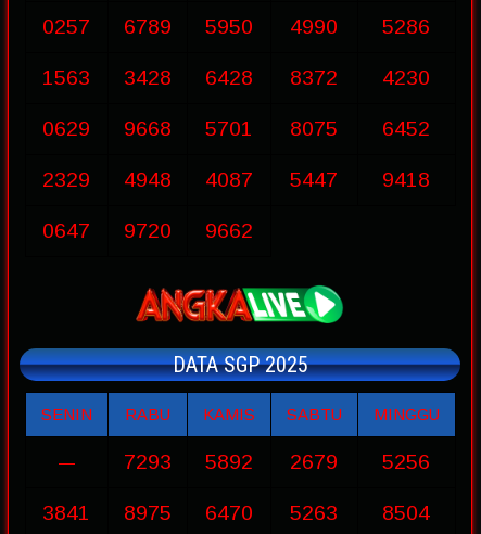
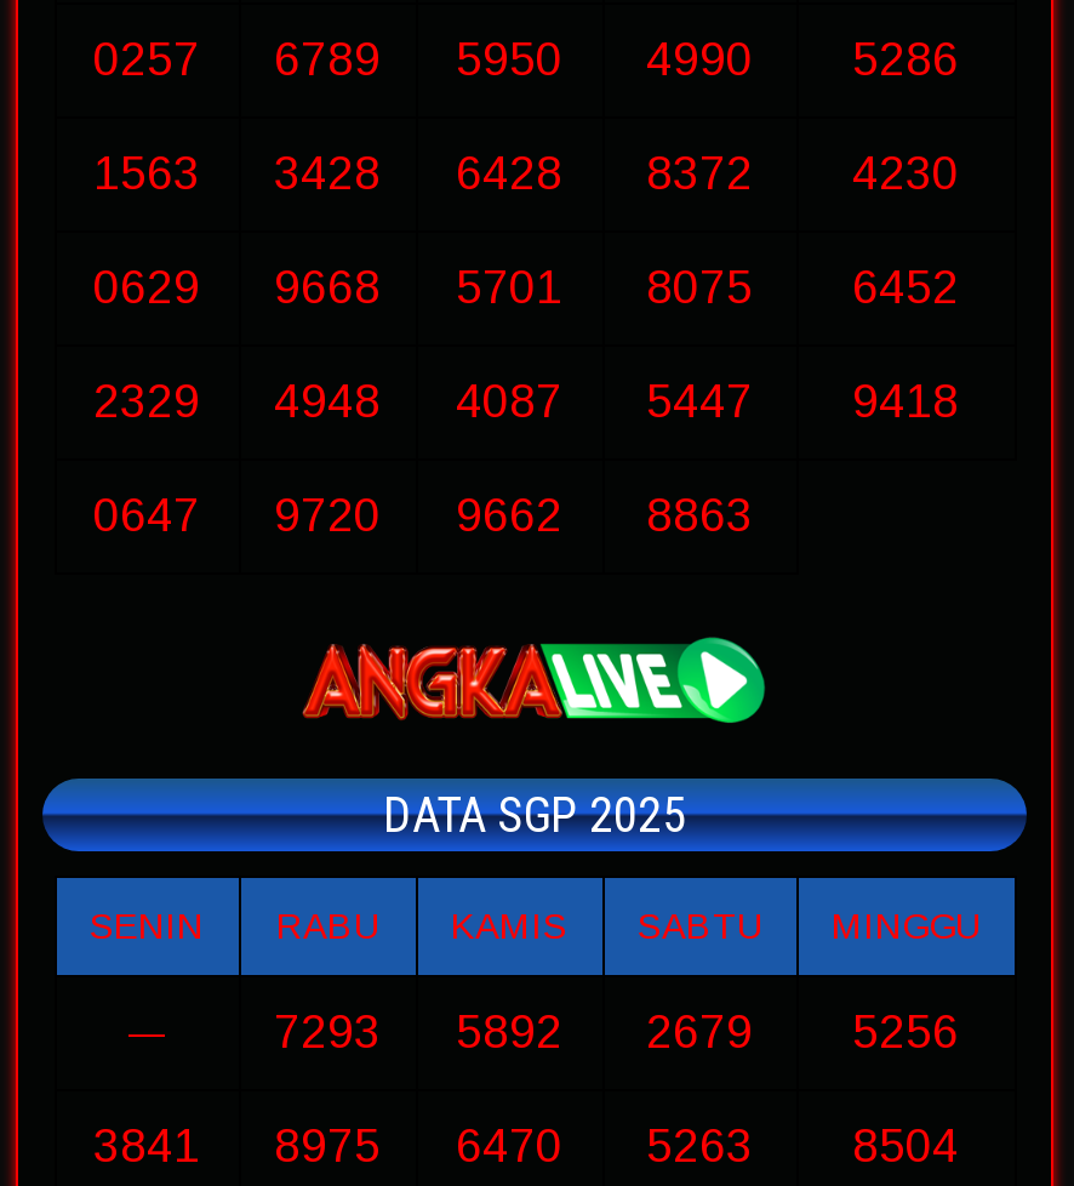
+ 8863
